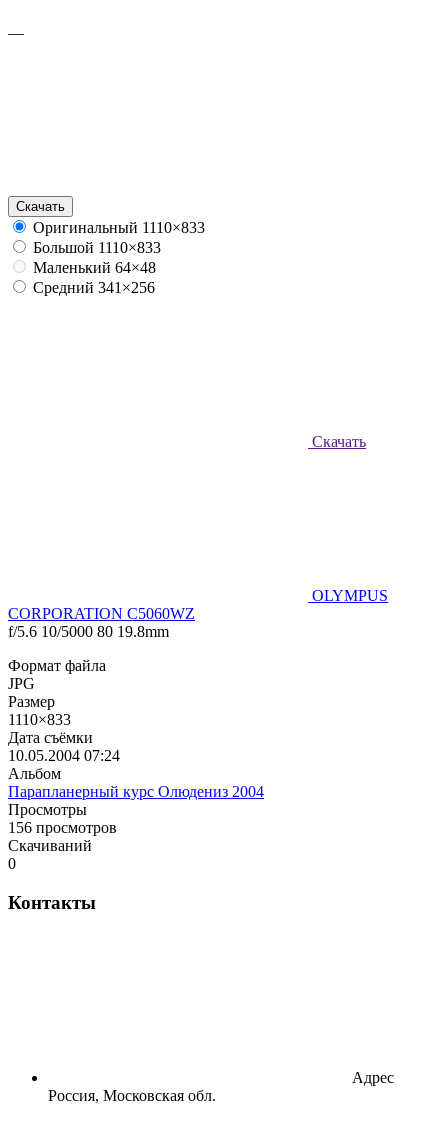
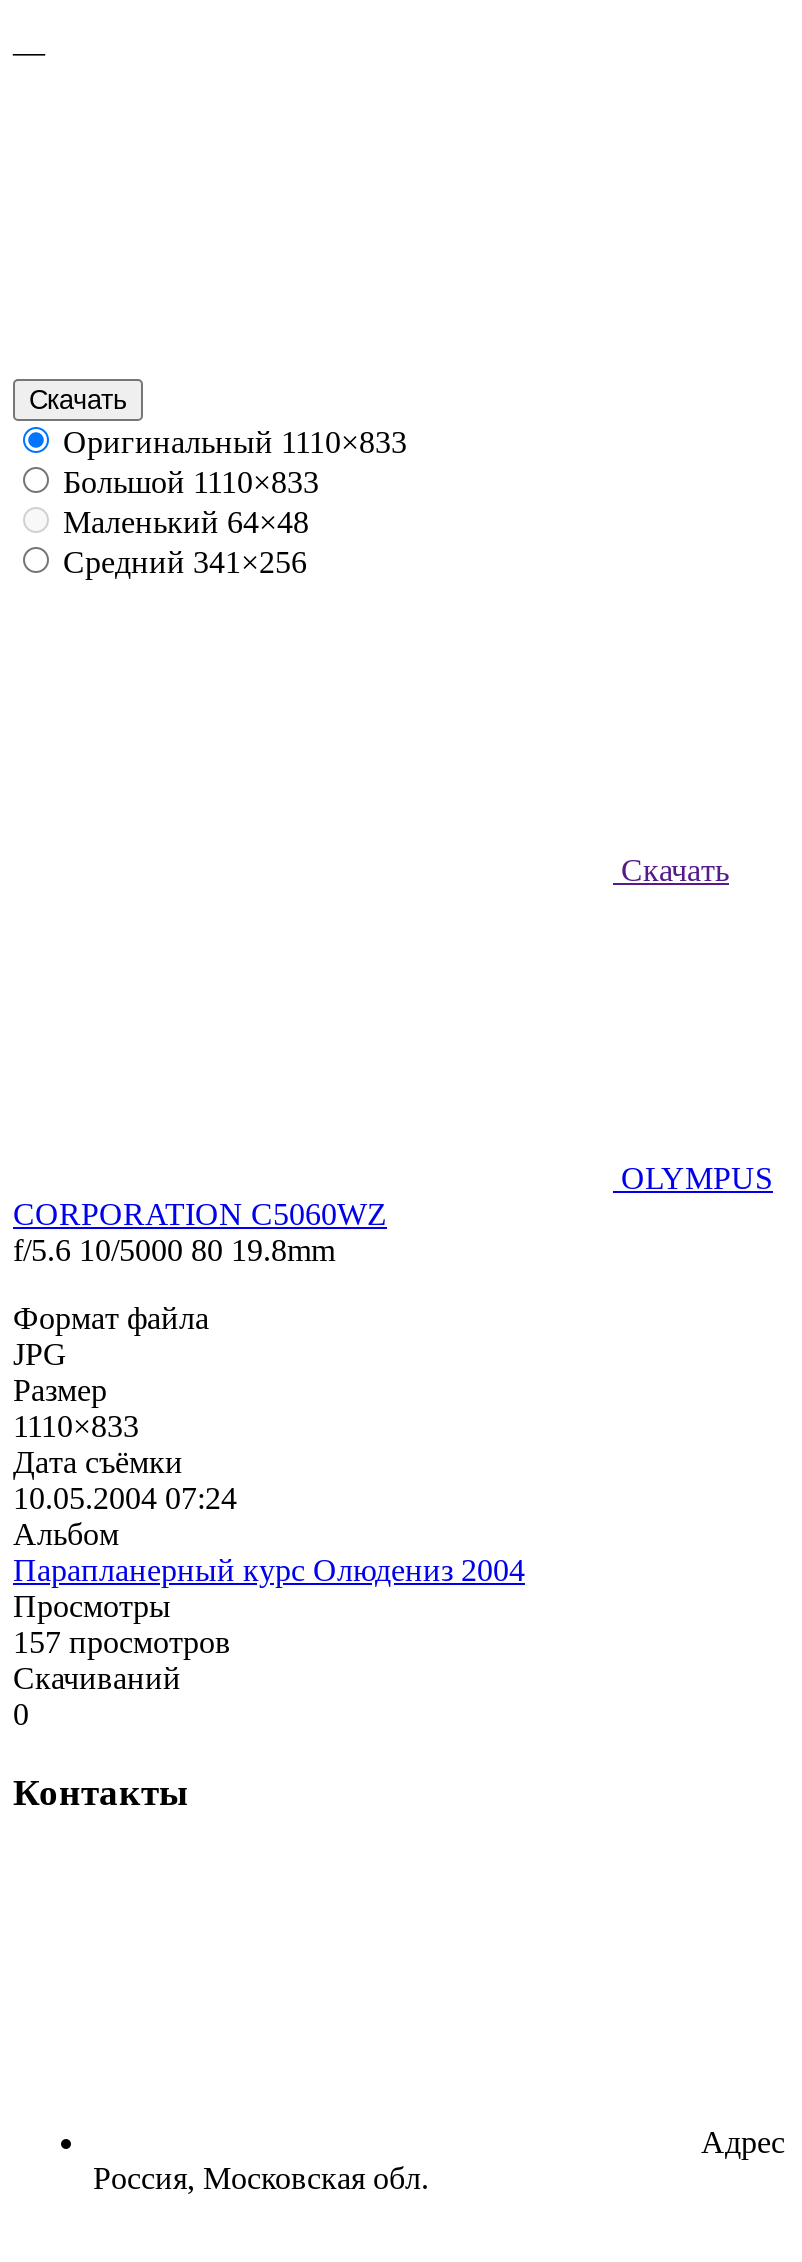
- 156 просмотров
+ 157 просмотров
